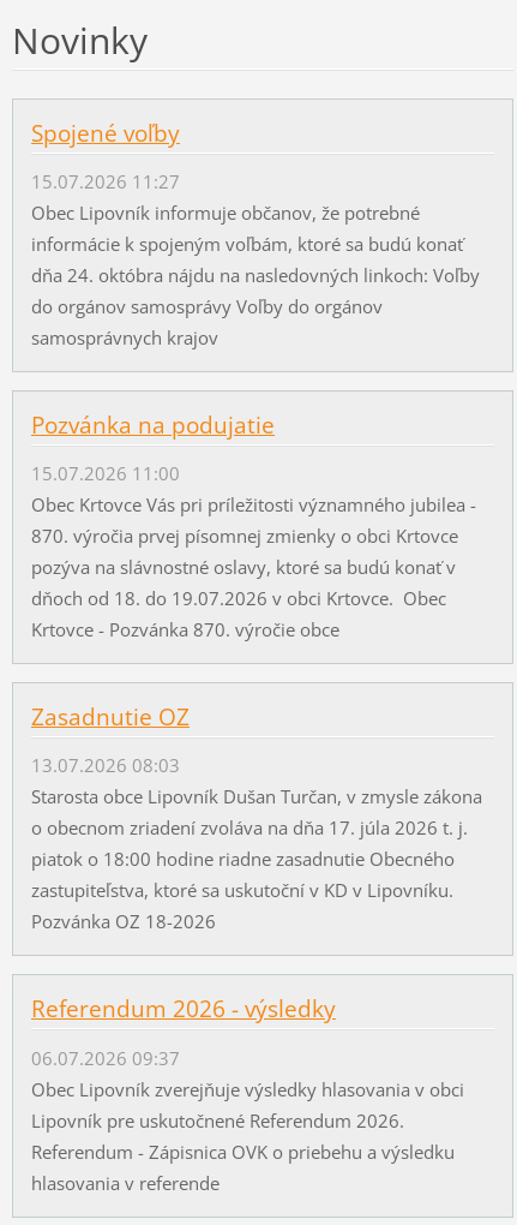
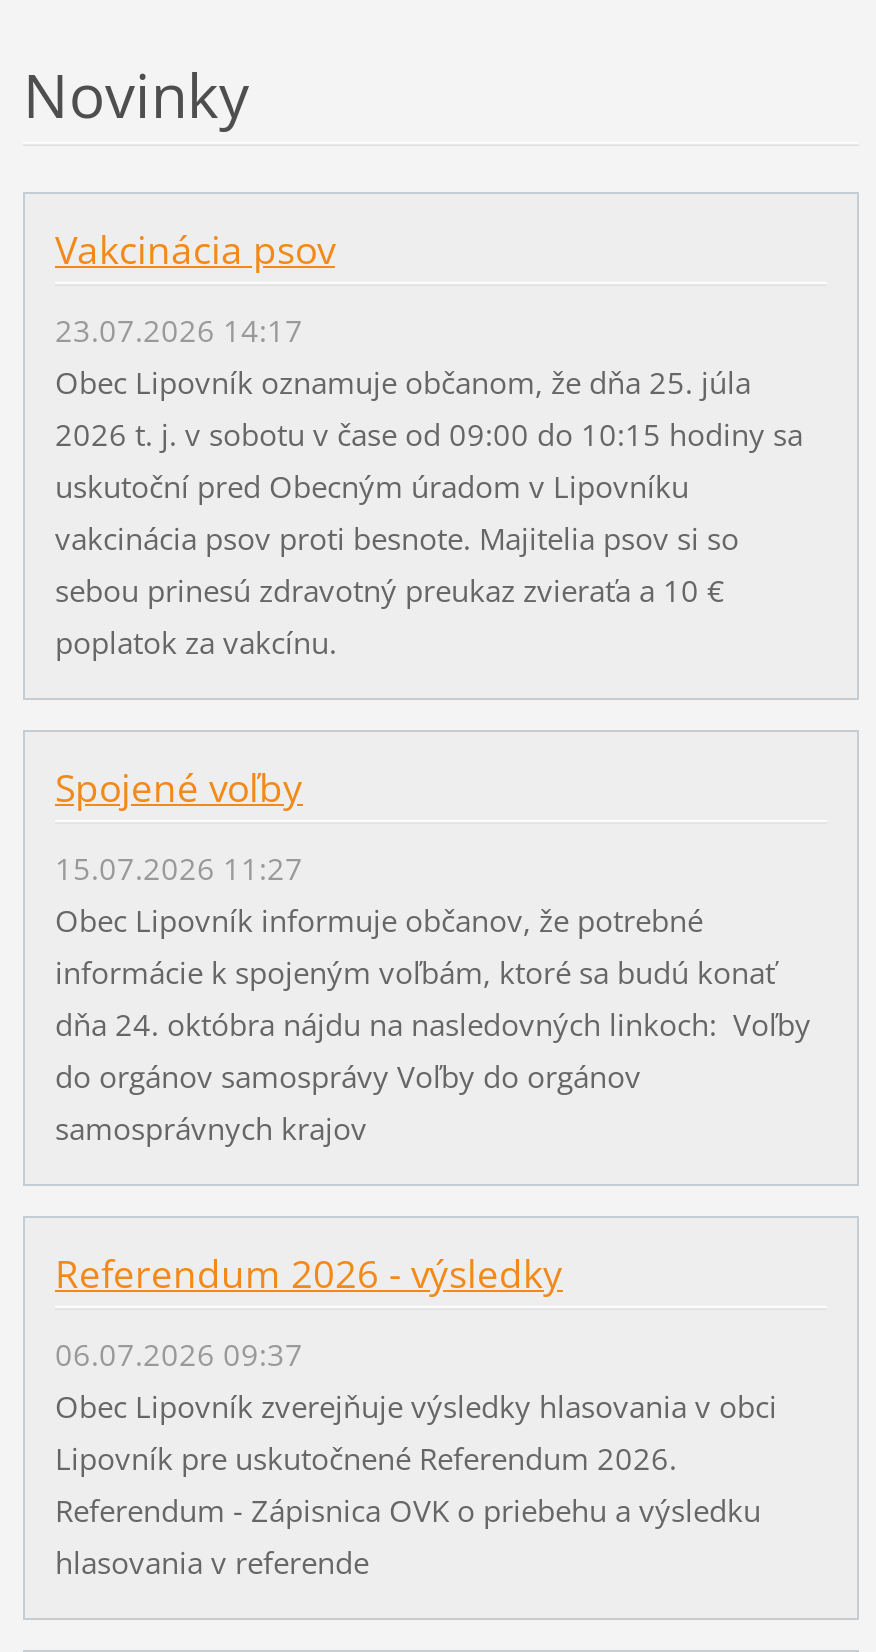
+ Vakcinácia psov
+ 23.07.2026 14:17
+ Obec Lipovník oznamuje občanom, že dňa 25. júla
+ 2026 t. j. v sobotu v čase od 09:00 do 10:15 hodiny sa
+ uskutoční pred Obecným úradom v Lipovníku
+ vakcinácia psov proti besnote. Majitelia psov si so
+ sebou prinesú zdravotný preukaz zvieraťa a 10 €
+ poplatok za vakcínu.

moved down: Spojené voľby | 15.07.2026 11:27 | Obec Lipovník informuje občanov, že potrebné | informácie k spojeným voľbám, ktoré sa budú konať | dňa 24. októbra nájdu na nasledovných linkoch: Voľby | do orgánov samosprávy Voľby do orgánov | samosprávnych krajov

- Pozvánka na podujatie
- 15.07.2026 11:00
- Obec Krtovce Vás pri príležitosti významného jubilea -
- 870. výročia prvej písomnej zmienky o obci Krtovce
- pozýva na slávnostné oslavy, ktoré sa budú konať v
- dňoch od 18. do 19.07.2026 v obci Krtovce. Obec
- Krtovce - Pozvánka 870. výročie obce
- Zasadnutie OZ
- 13.07.2026 08:03
- Starosta obce Lipovník Dušan Turčan, v zmysle zákona
- o obecnom zriadení zvoláva na dňa 17. júla 2026 t. j.
- piatok o 18:00 hodine riadne zasadnutie Obecného
- zastupiteľstva, ktoré sa uskutoční v KD v Lipovníku.
- Pozvánka OZ 18-2026
